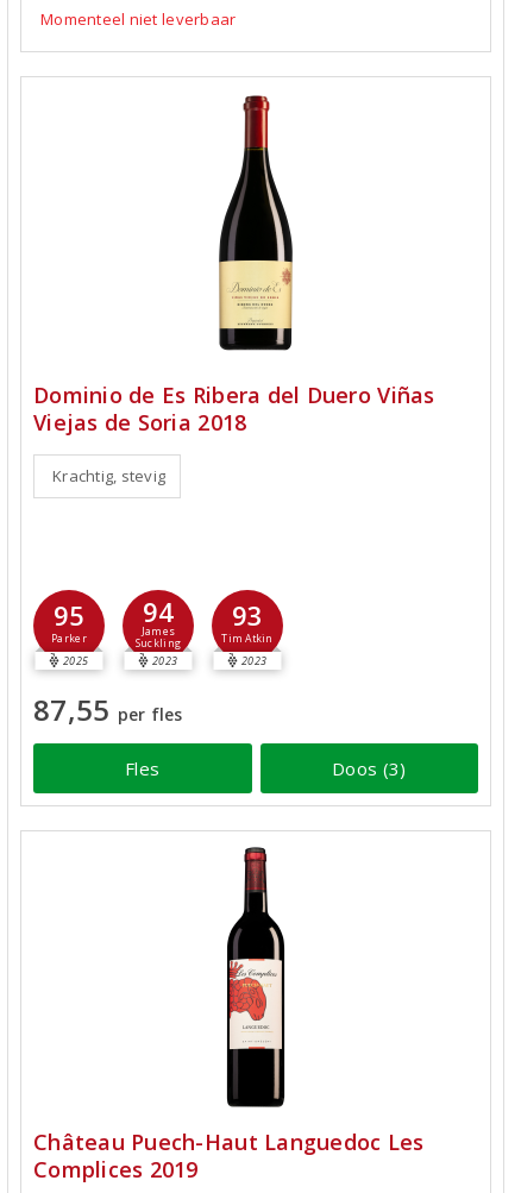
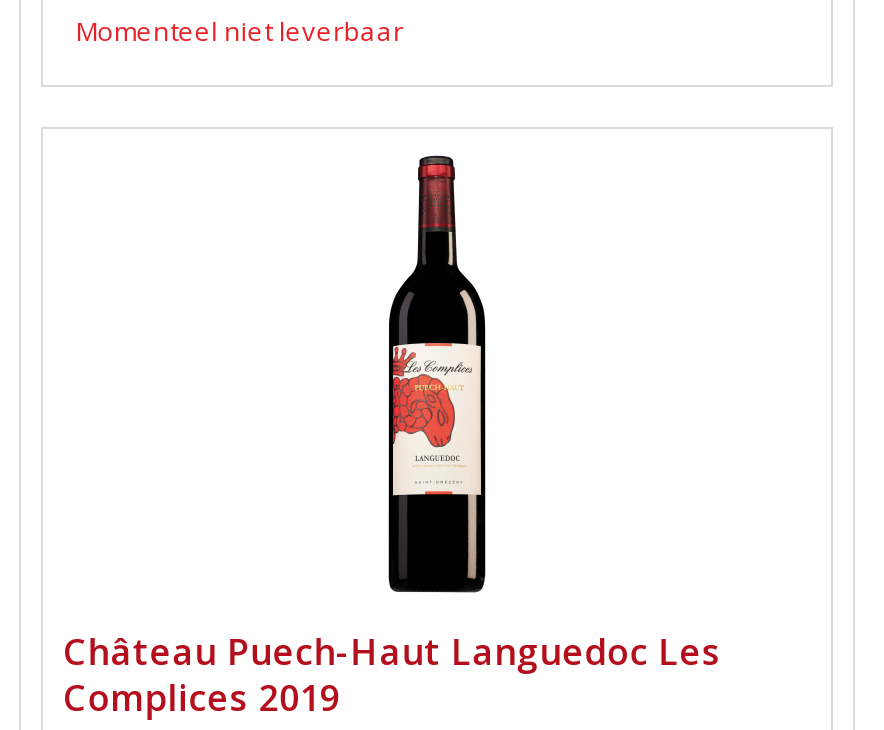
- [image]
- Dominio de Es Ribera del Duero Viñas
- Viejas de Soria 2018
- Krachtig, stevig

- 93
- Tim Atkin
- 2023
- 87,55 per fles
- Fles
- Doos (3)

- 95
- Parker
- 2025

- 94
- James
- Suckling
- 2023
